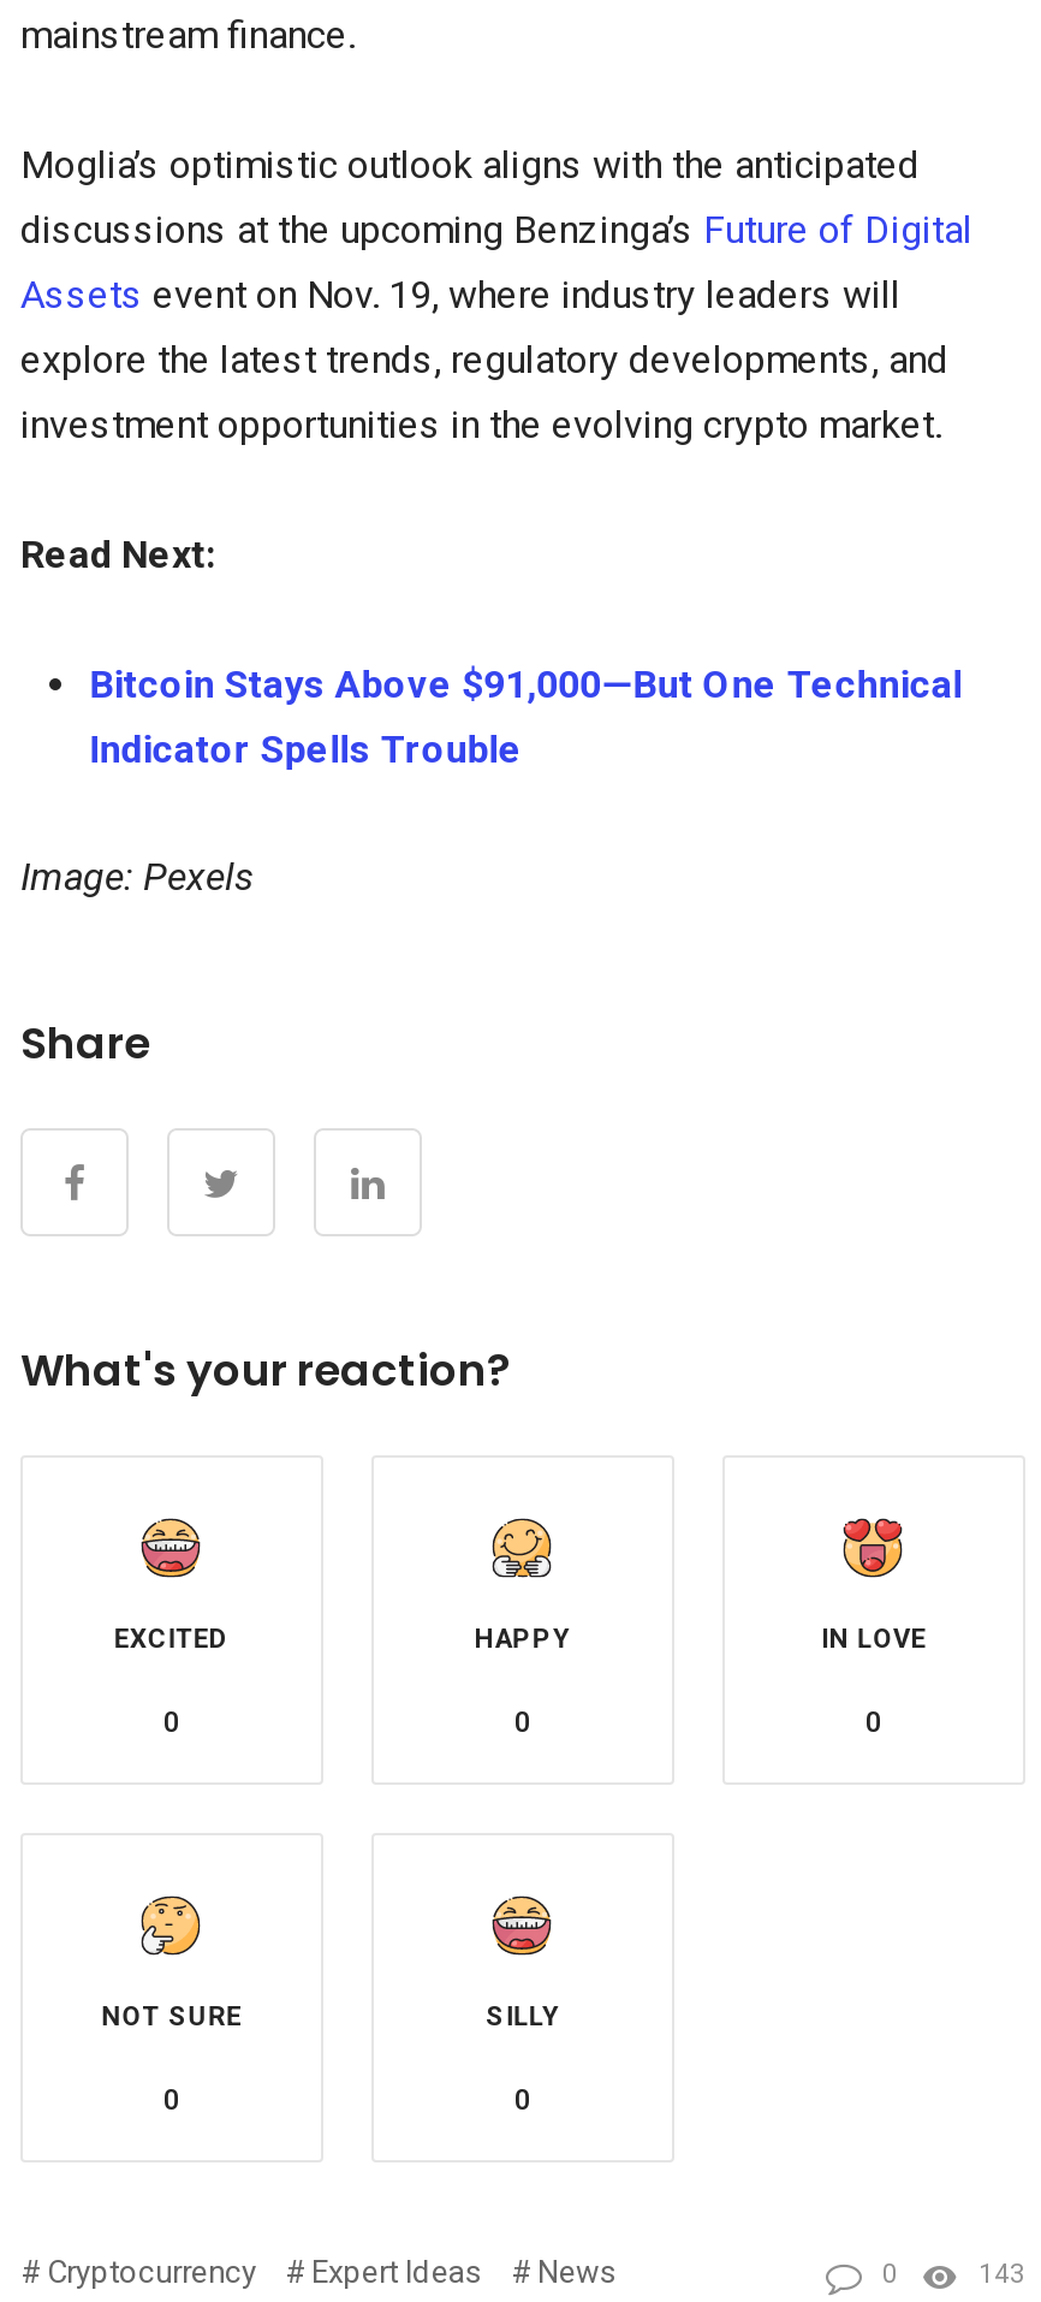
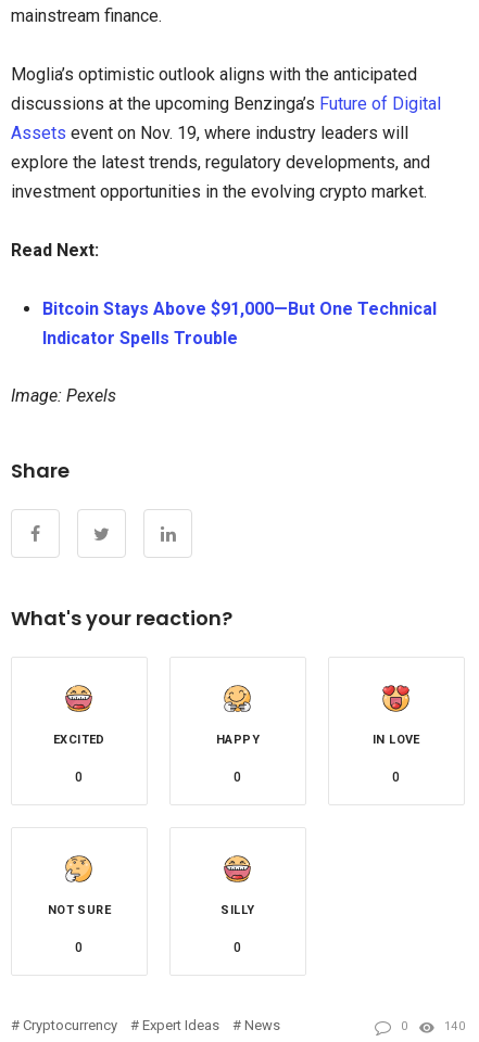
- 143
+ 140
